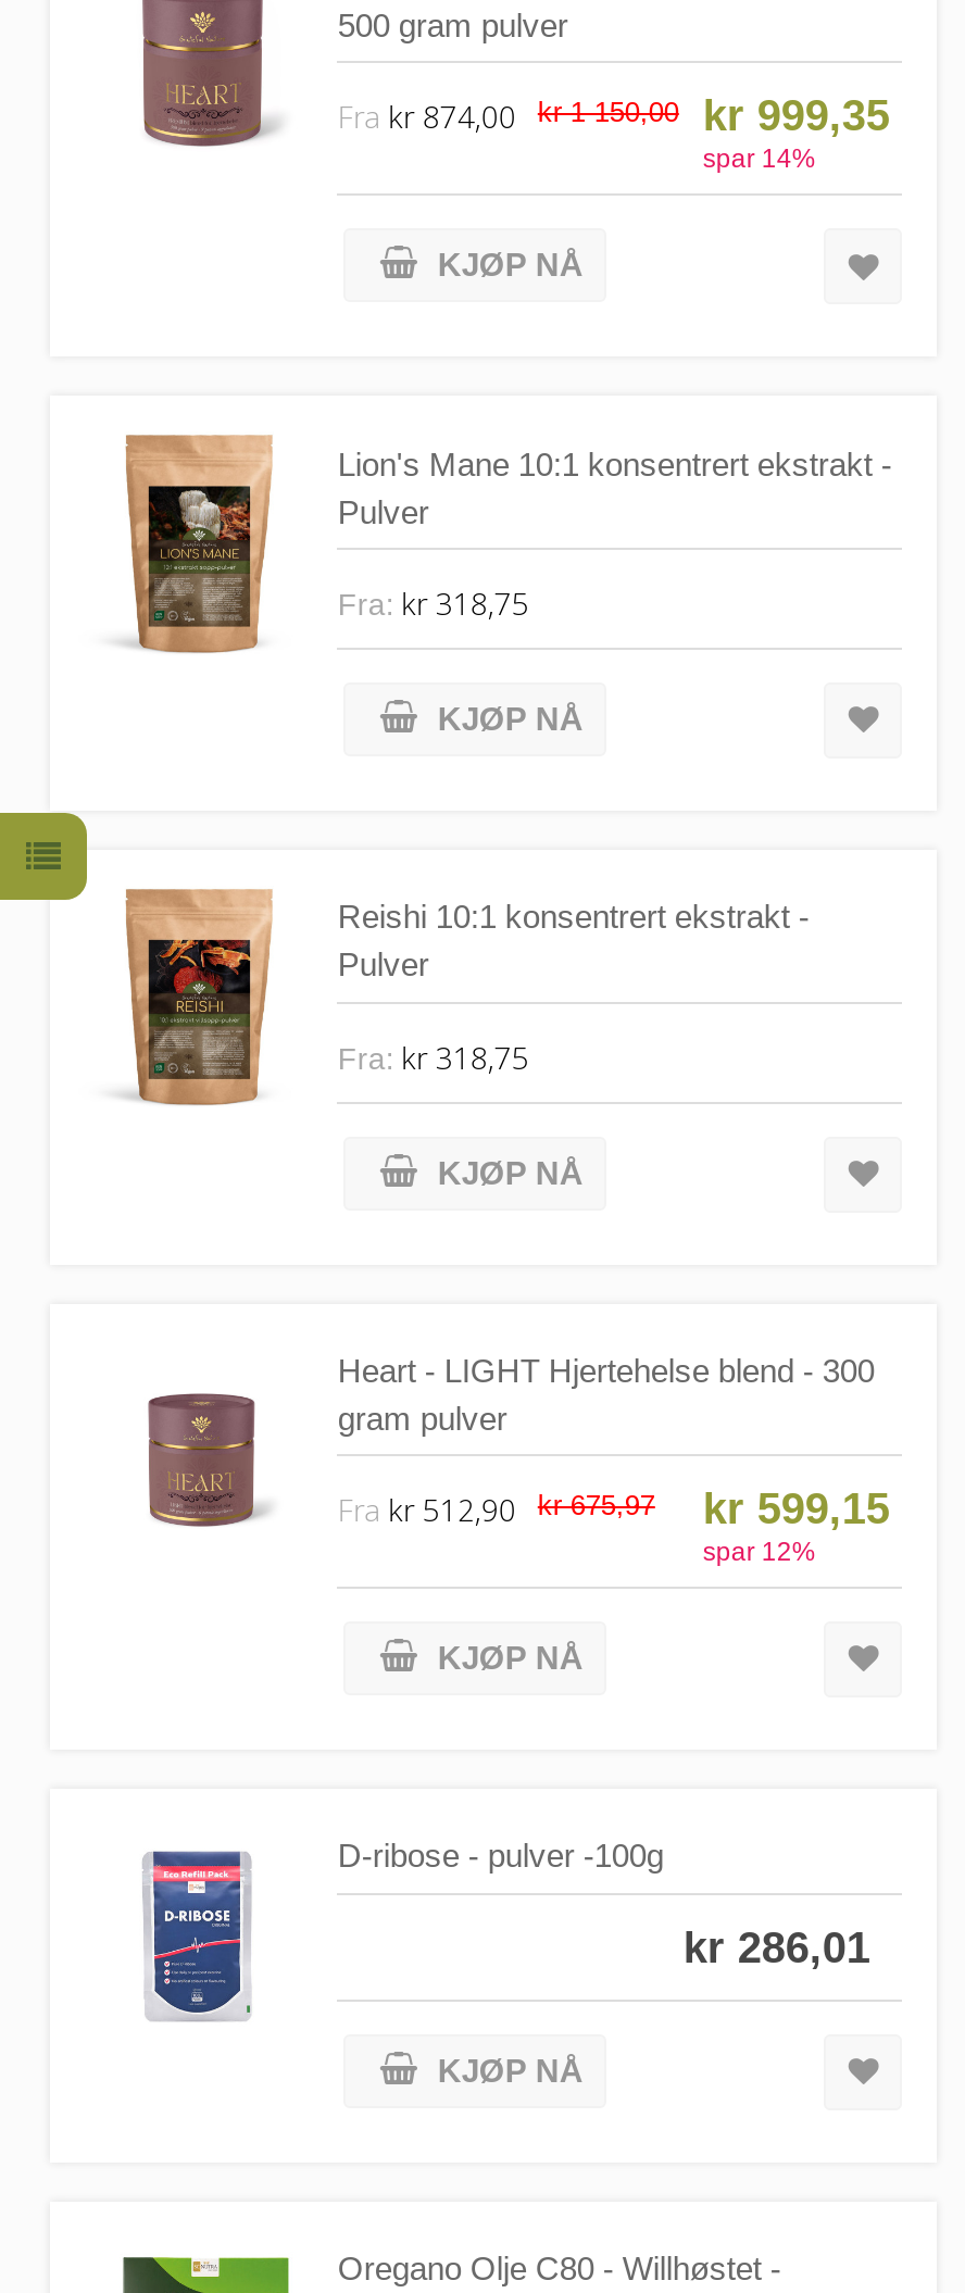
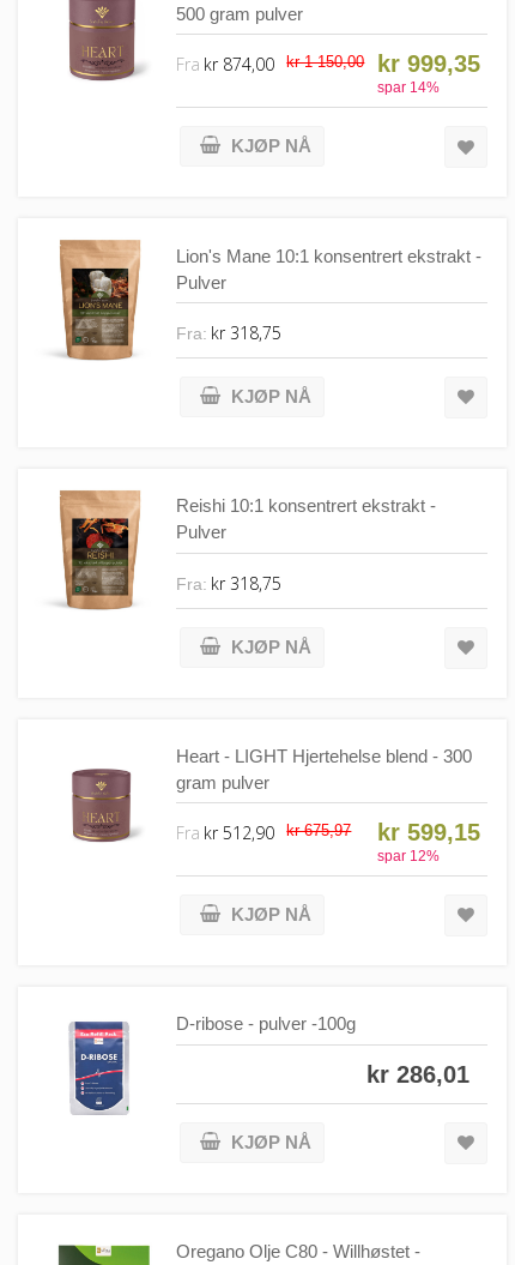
- [image]
